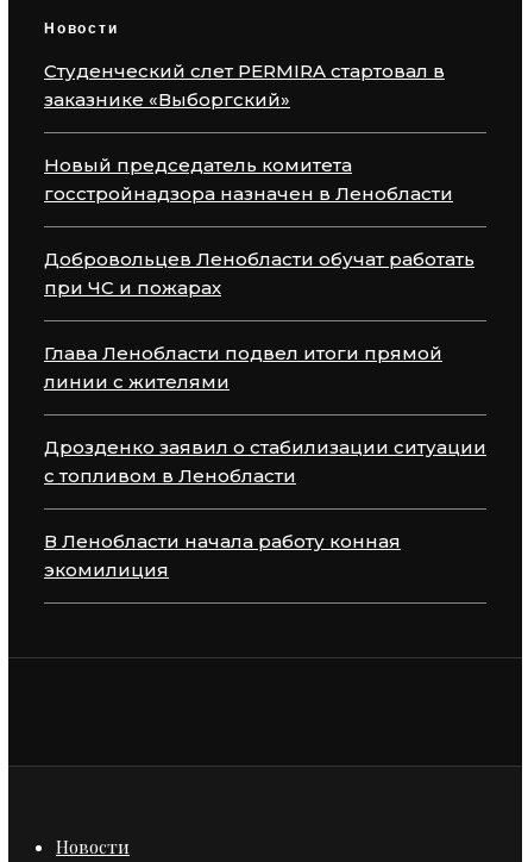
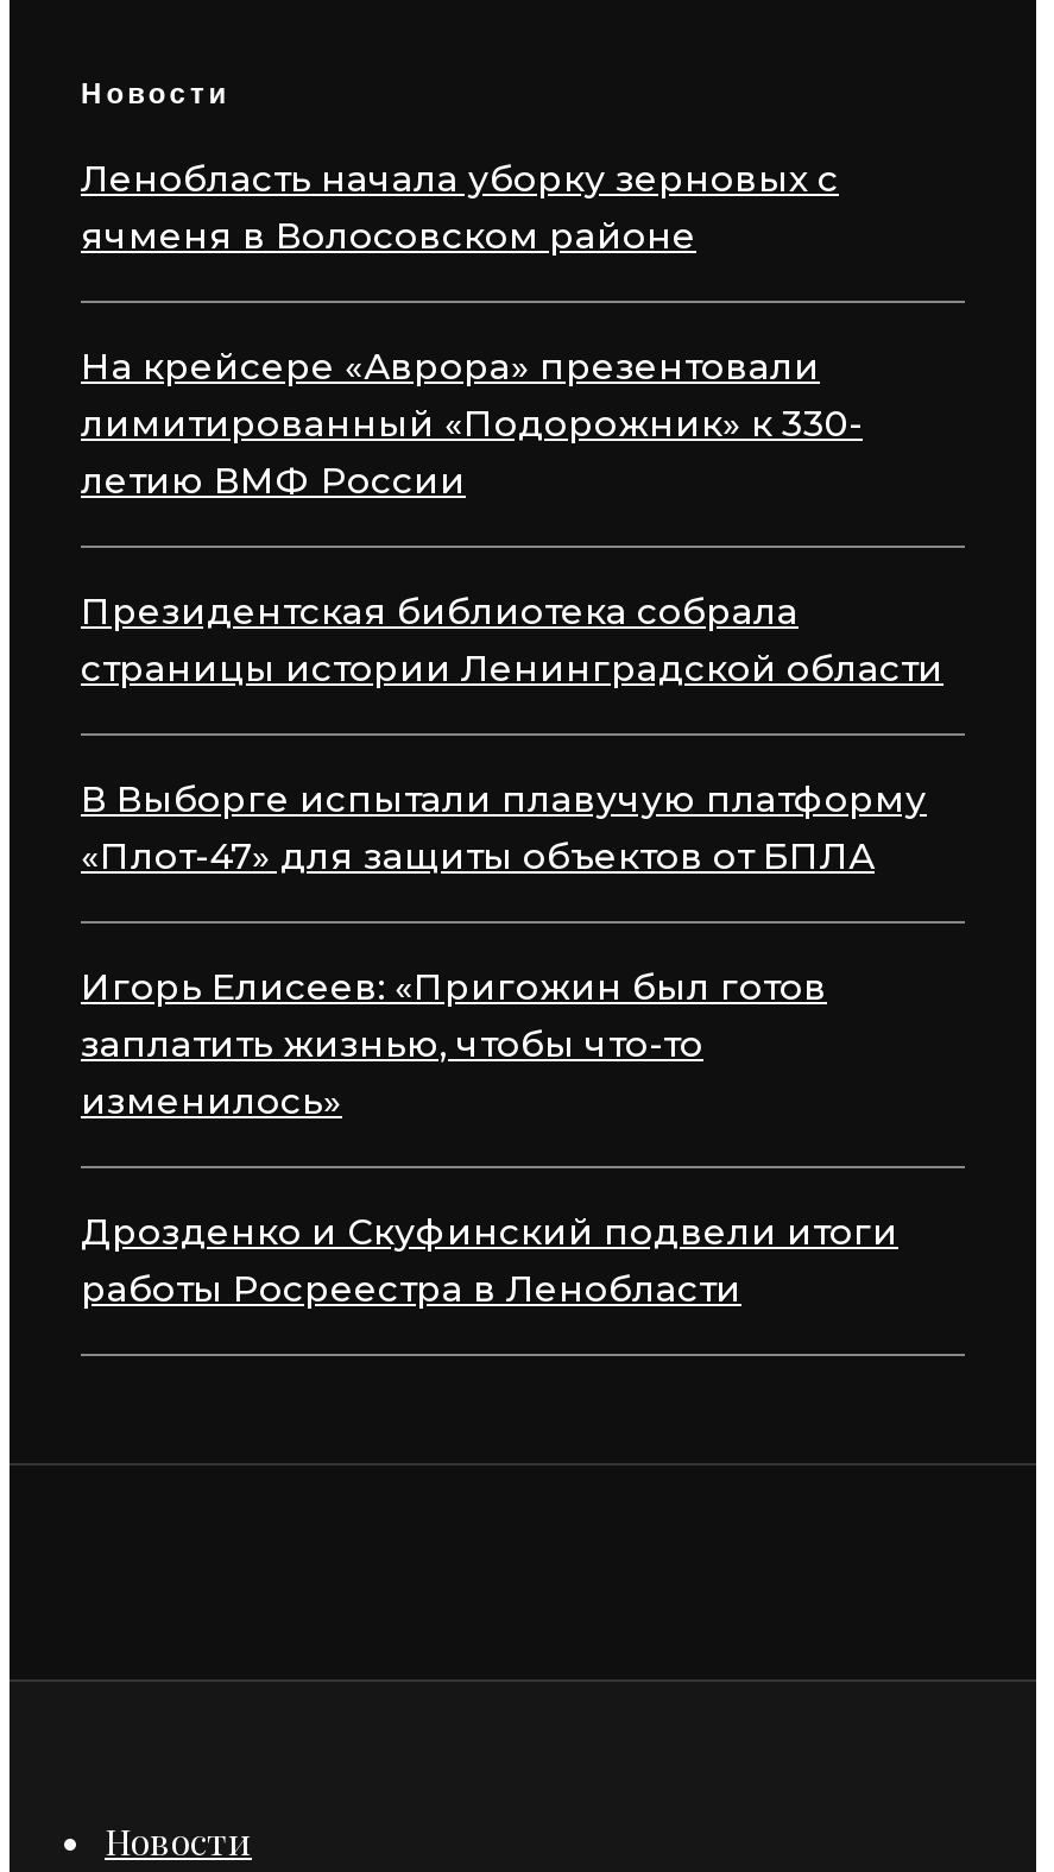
- Студенческий слет PERMIRA стартовал в
- заказнике «Выборгский»
+ Ленобласть начала уборку зерновых с
+ ячменя в Волосовском районе

- Новый председатель комитета
- госстройнадзора назначен в Ленобласти
+ На крейсере «Аврора» презентовали
+ лимитированный «Подорожник» к 330-
+ летию ВМФ России

- Добровольцев Ленобласти обучат работать
- при ЧС и пожарах
+ Президентская библиотека собрала
+ страницы истории Ленинградской области

- Глава Ленобласти подвел итоги прямой
- линии с жителями
+ В Выборге испытали плавучую платформу
+ «Плот-47» для защиты объектов от БПЛА

- Дрозденко заявил о стабилизации ситуации
- с топливом в Ленобласти
+ Игорь Елисеев: «Пригожин был готов
+ заплатить жизнью, чтобы что-то
+ изменилось»

- В Ленобласти начала работу конная
- экомилиция
+ Дрозденко и Скуфинский подвели итоги
+ работы Росреестра в Ленобласти
